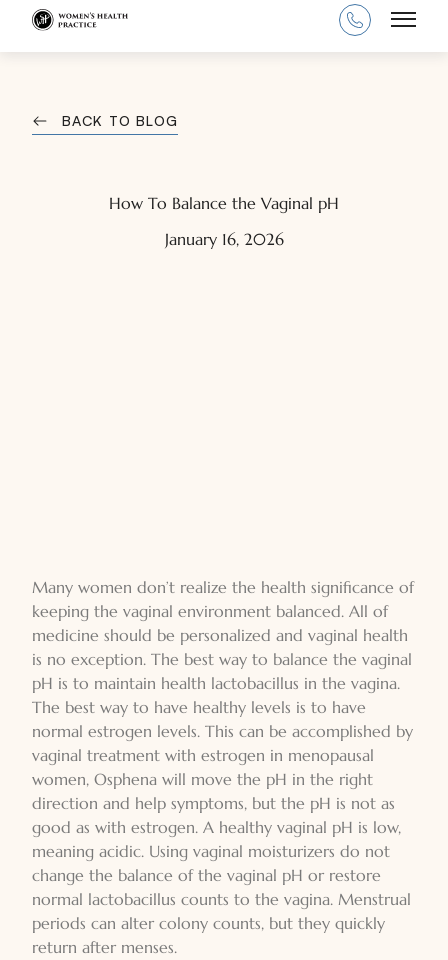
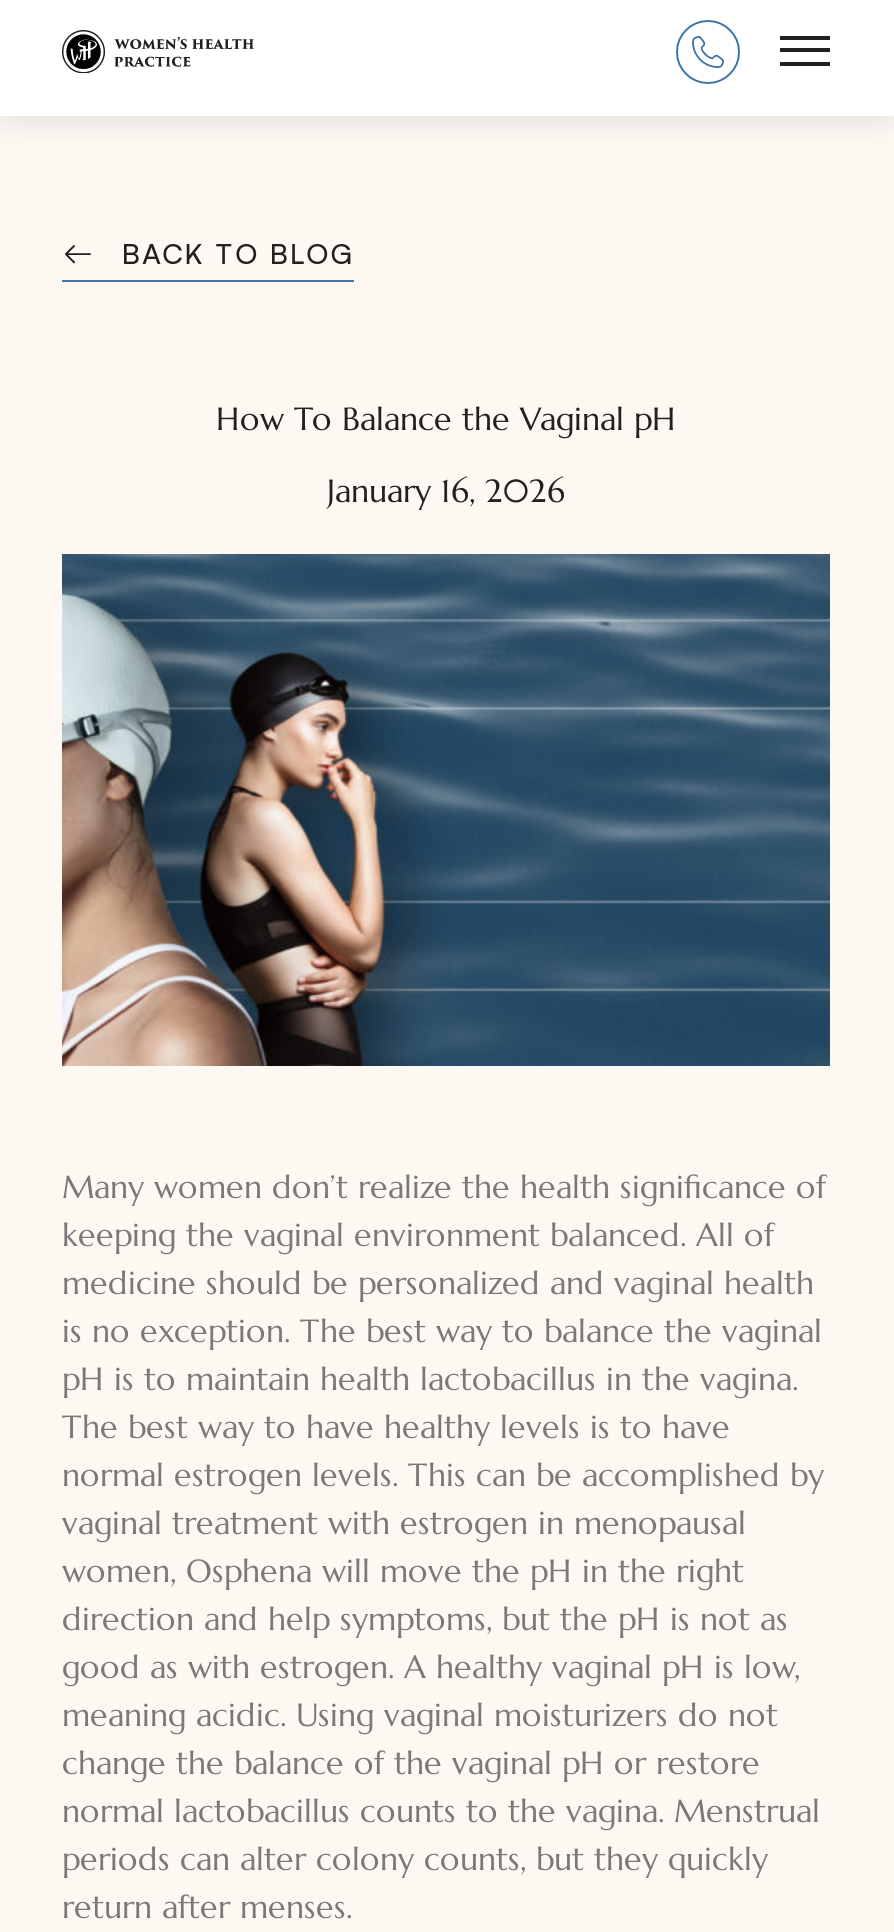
+ [image]
